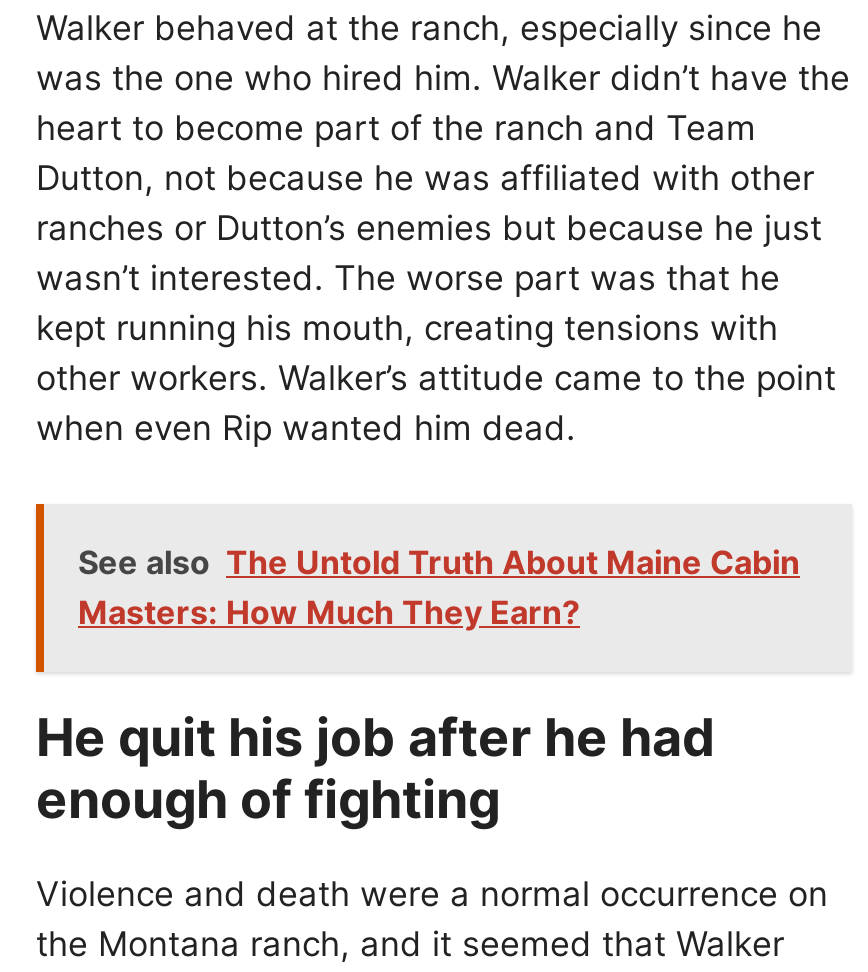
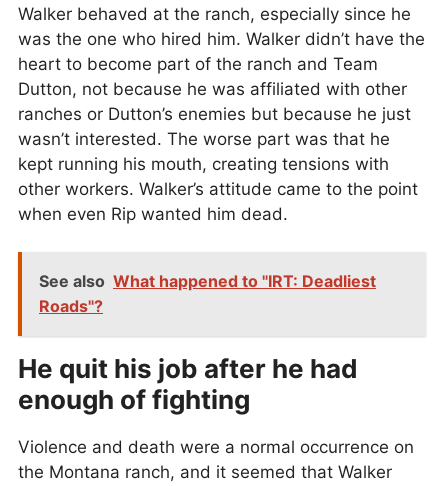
- See also The Untold Truth About Maine Cabin
- Masters: How Much They Earn?
+ See also What happened to "IRT: Deadliest
+ Roads"?
